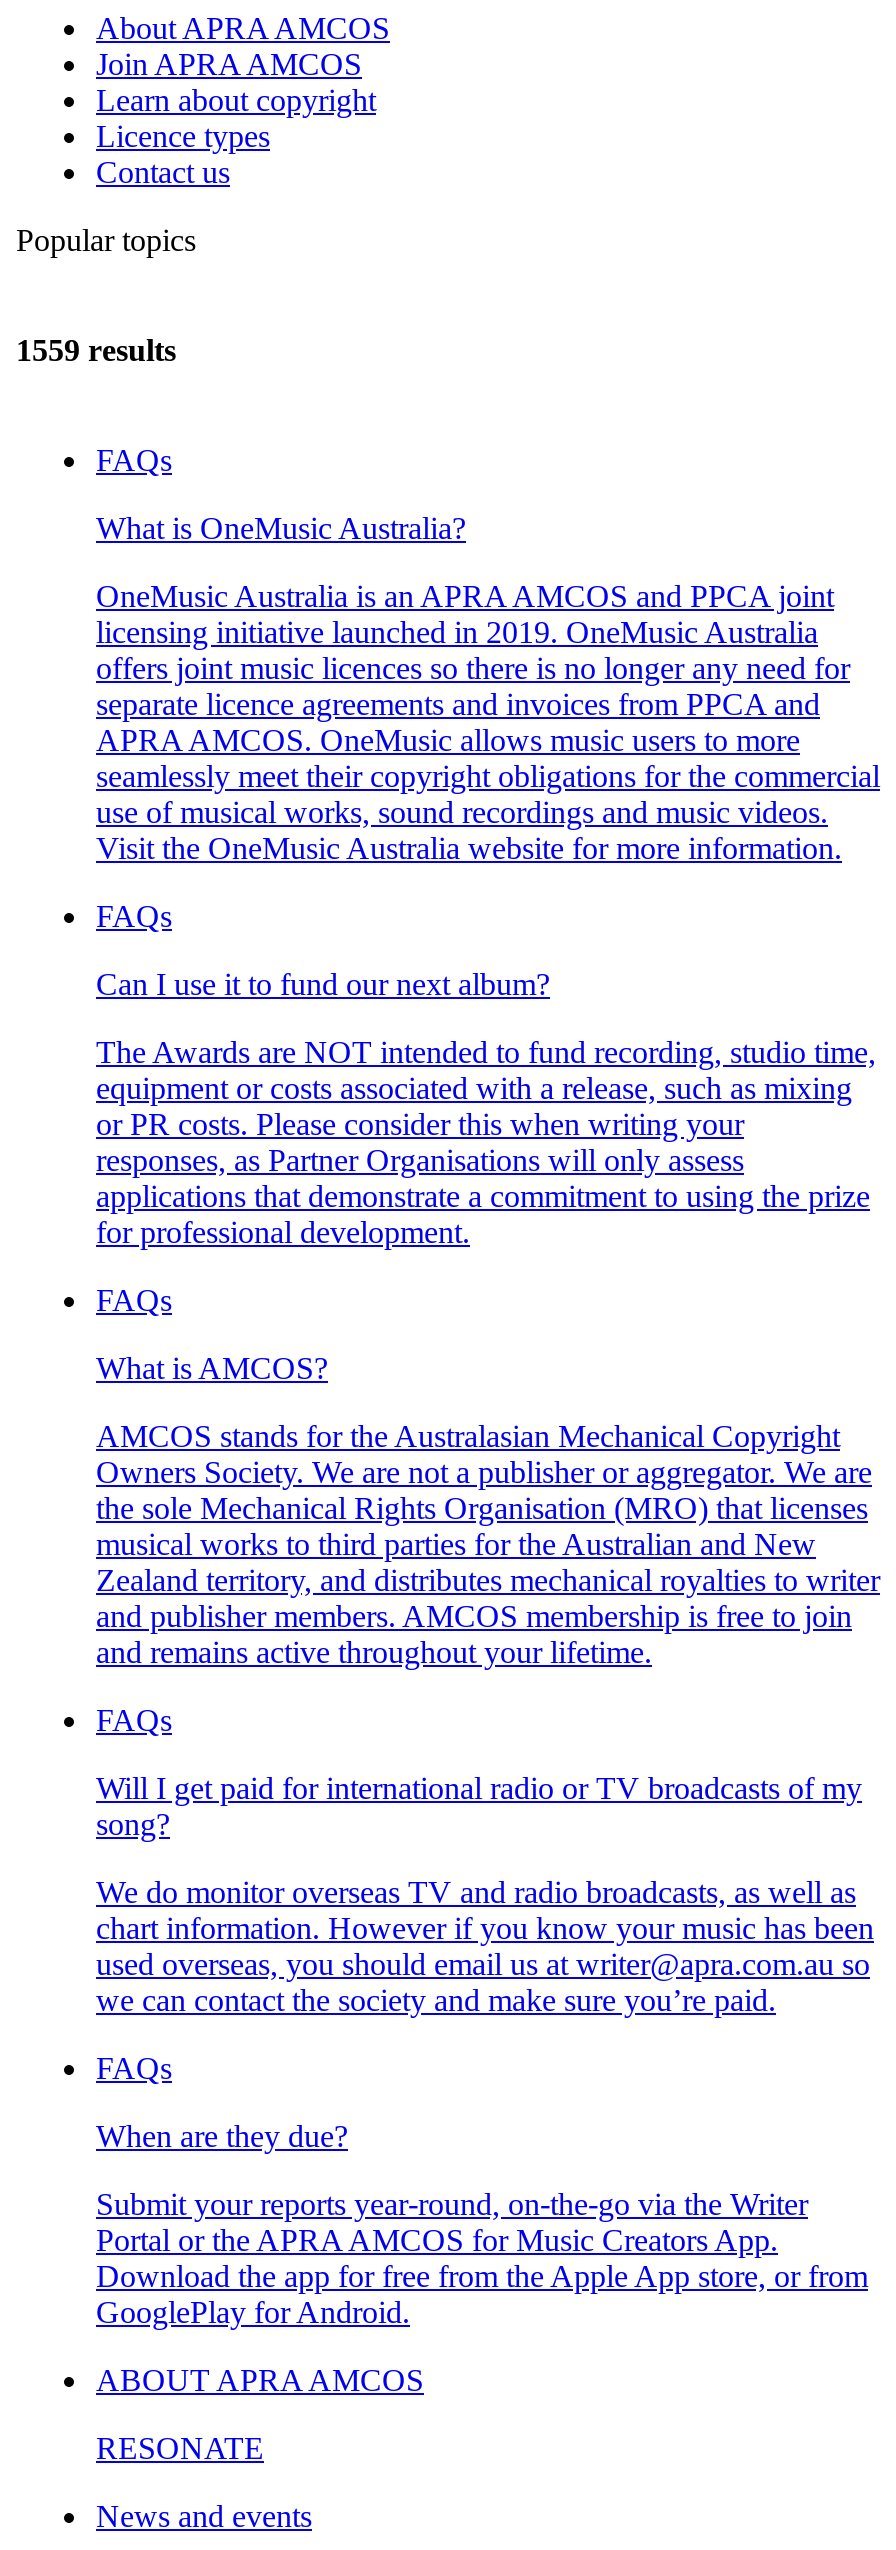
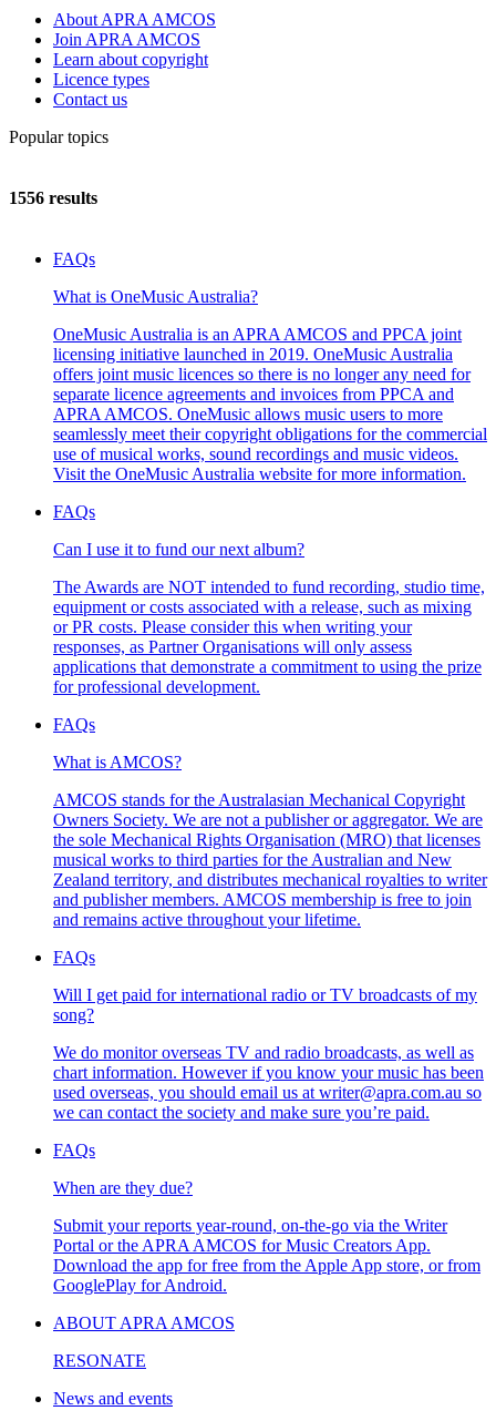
- 1559 results
+ 1556 results
